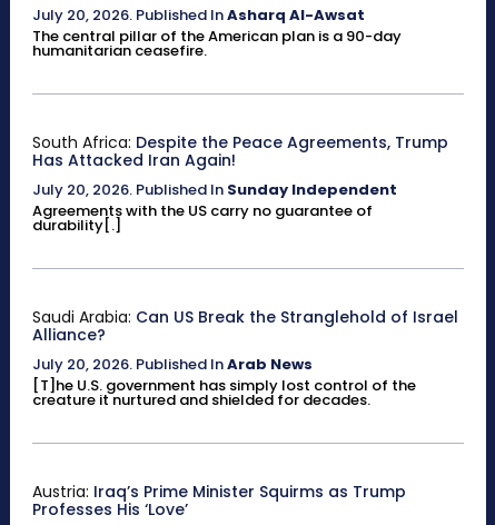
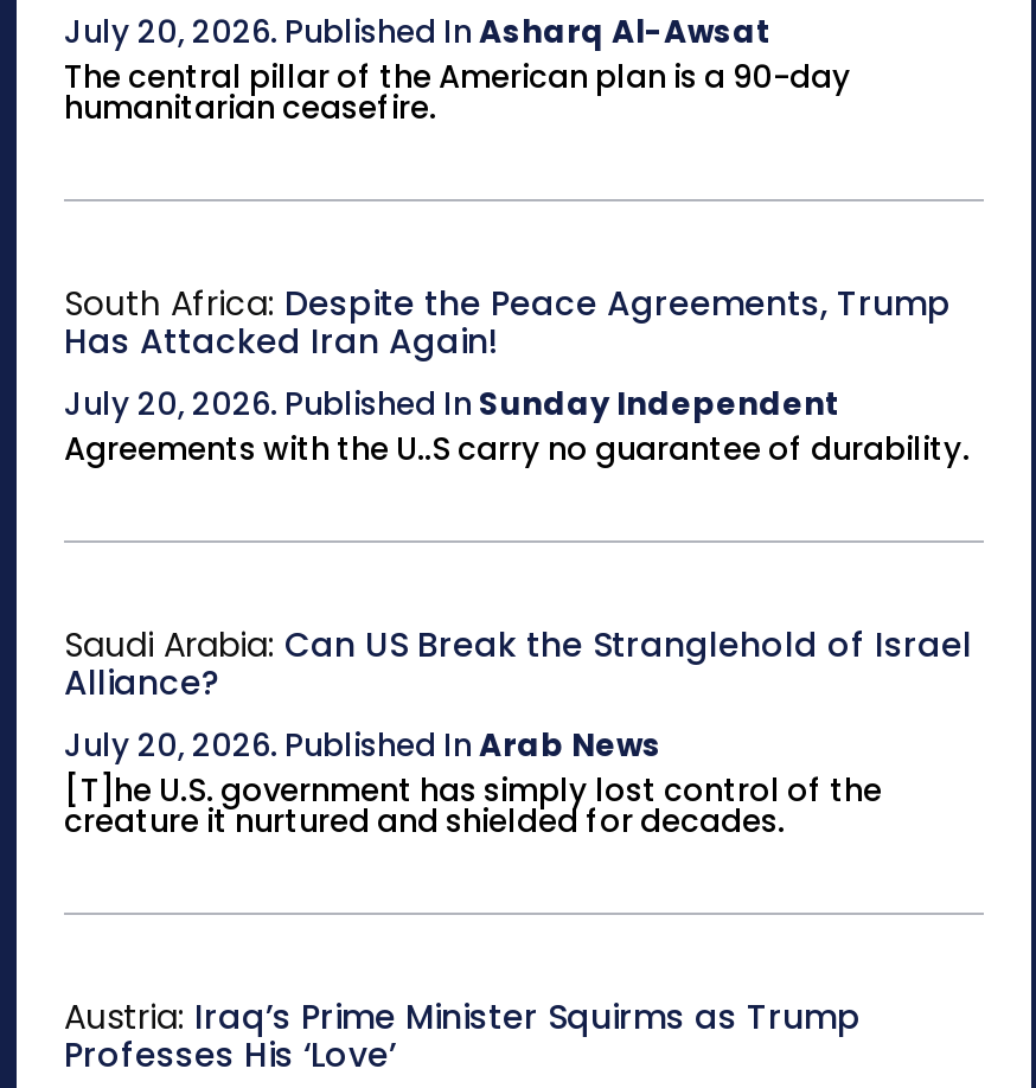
- Agreements with the US carry no guarantee of
- durability[.]
+ Agreements with the U..S carry no guarantee of durability.
